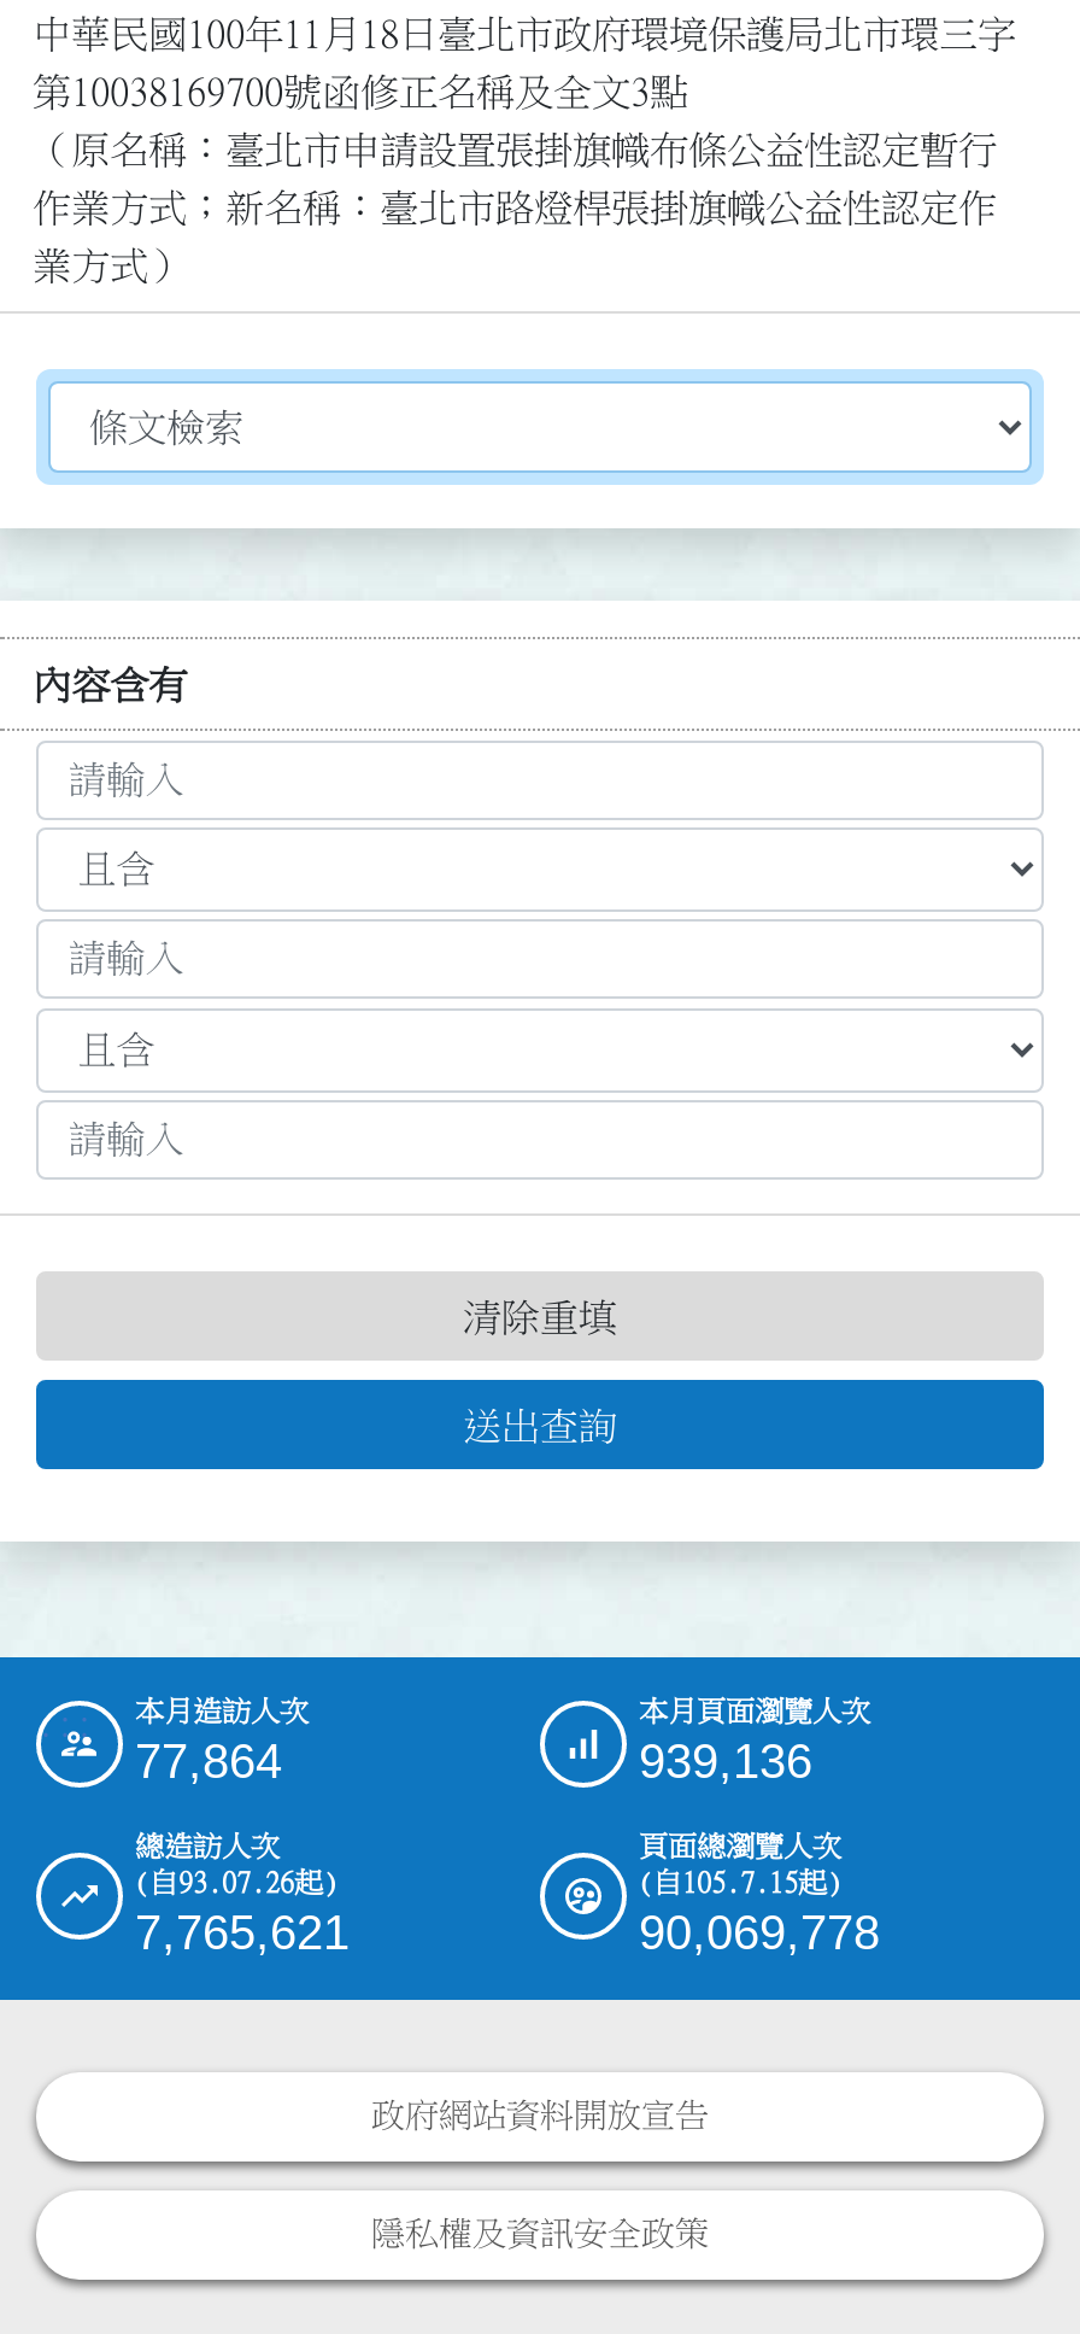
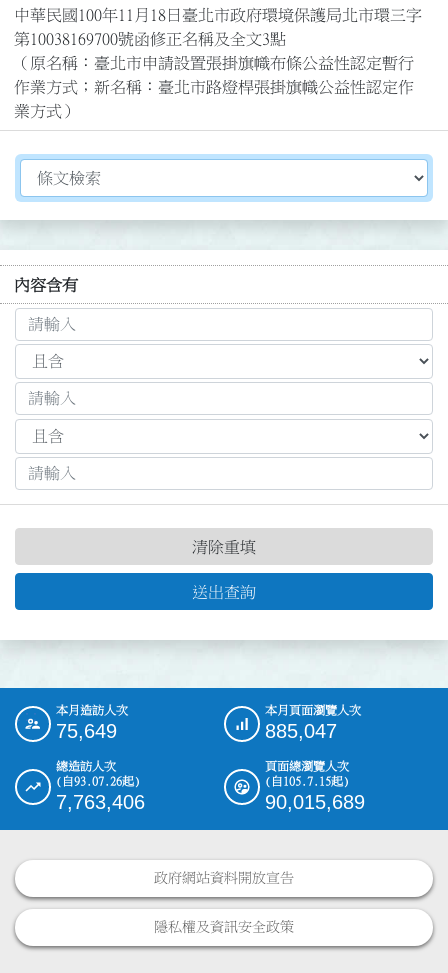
- 77,864
+ 75,649

- 939,136
+ 885,047

- 7,765,621
+ 7,763,406

- 90,069,778
+ 90,015,689
